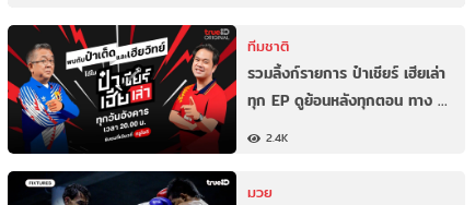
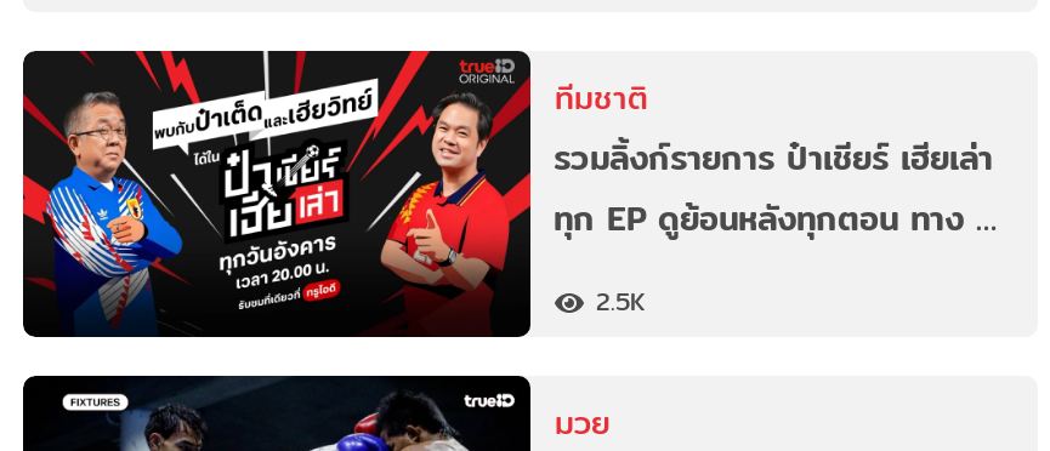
- 2.4K
+ 2.5K
